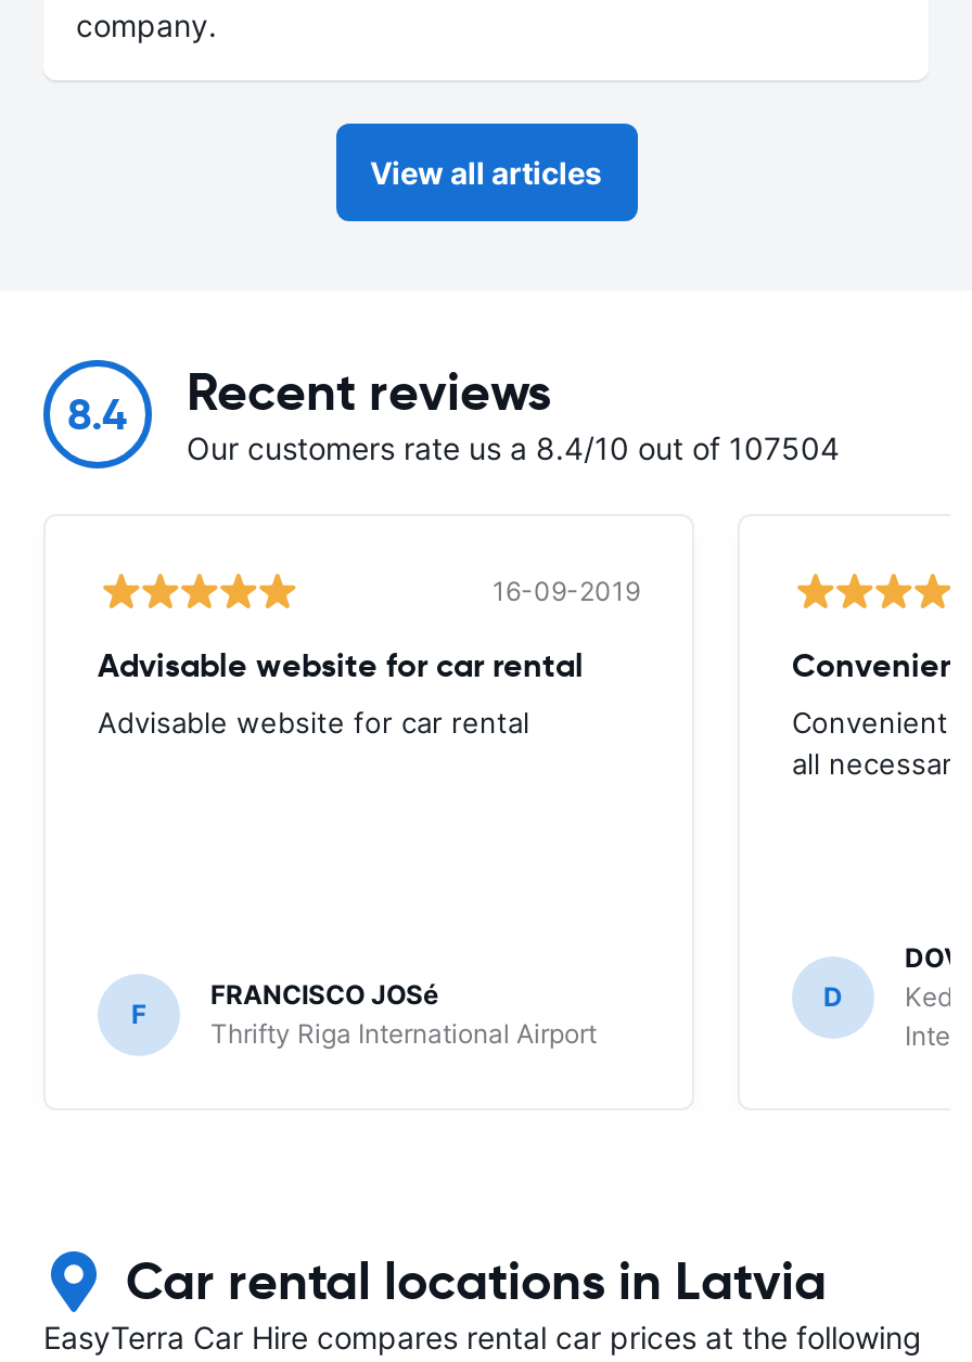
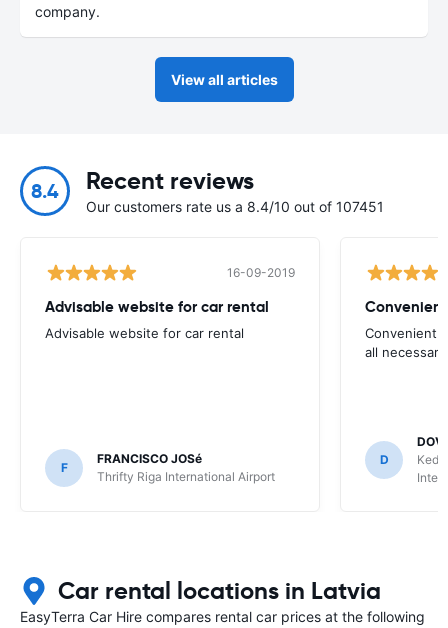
- Our customers rate us a 8.4/10 out of 107504
+ Our customers rate us a 8.4/10 out of 107451
